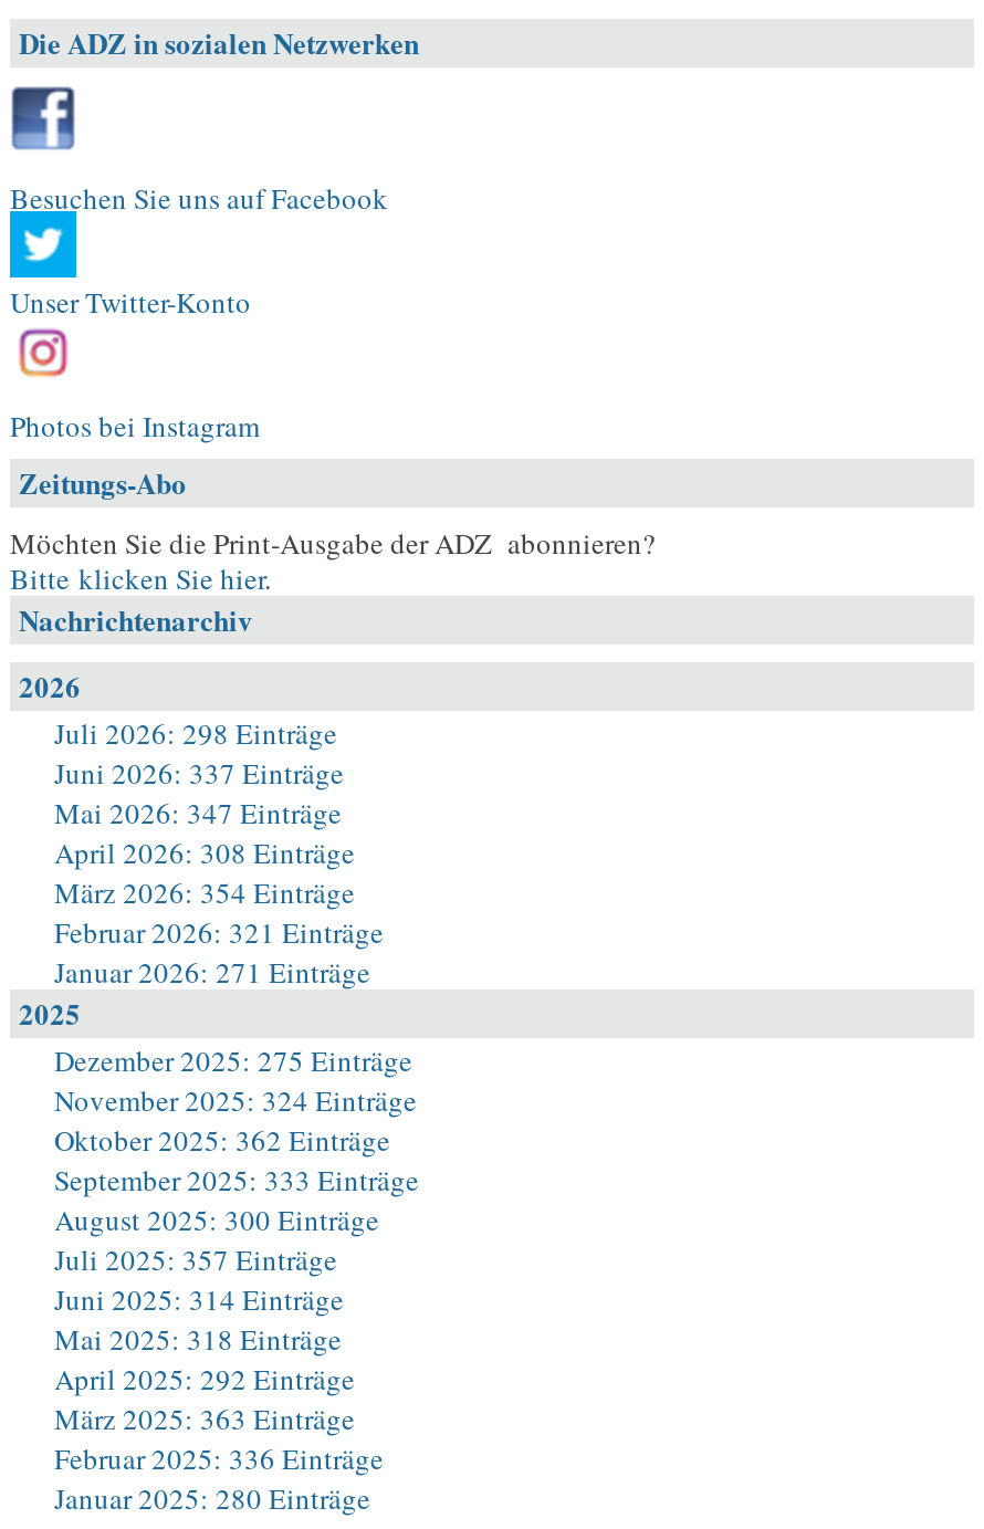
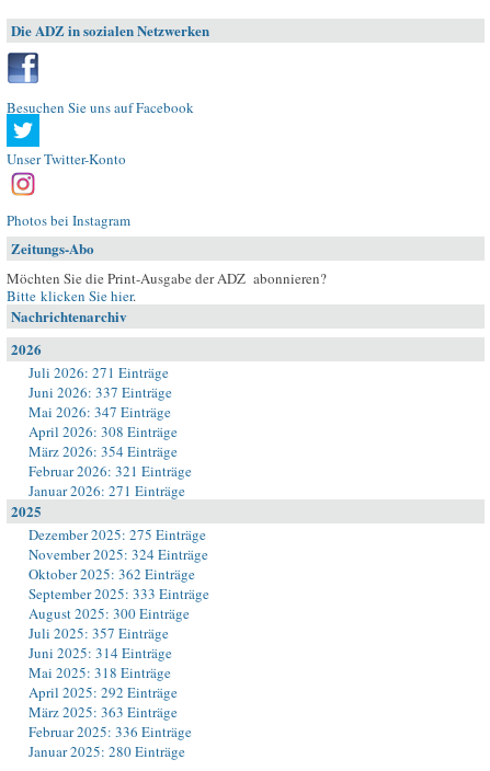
- Juli 2026: 298 Einträge
+ Juli 2026: 271 Einträge
